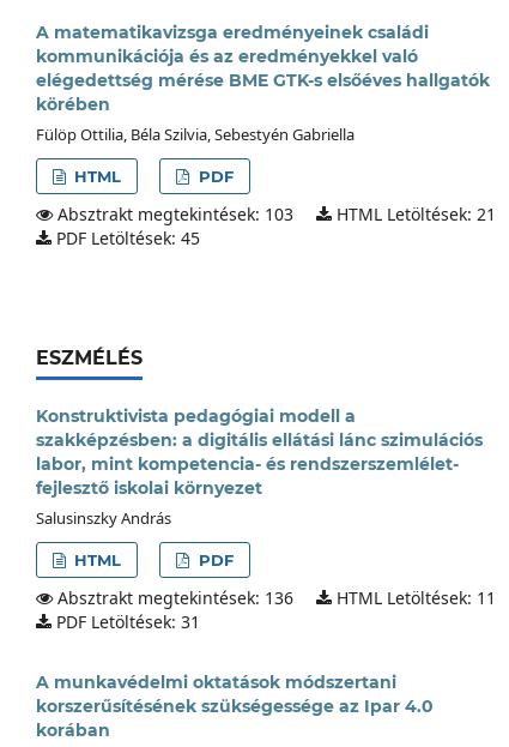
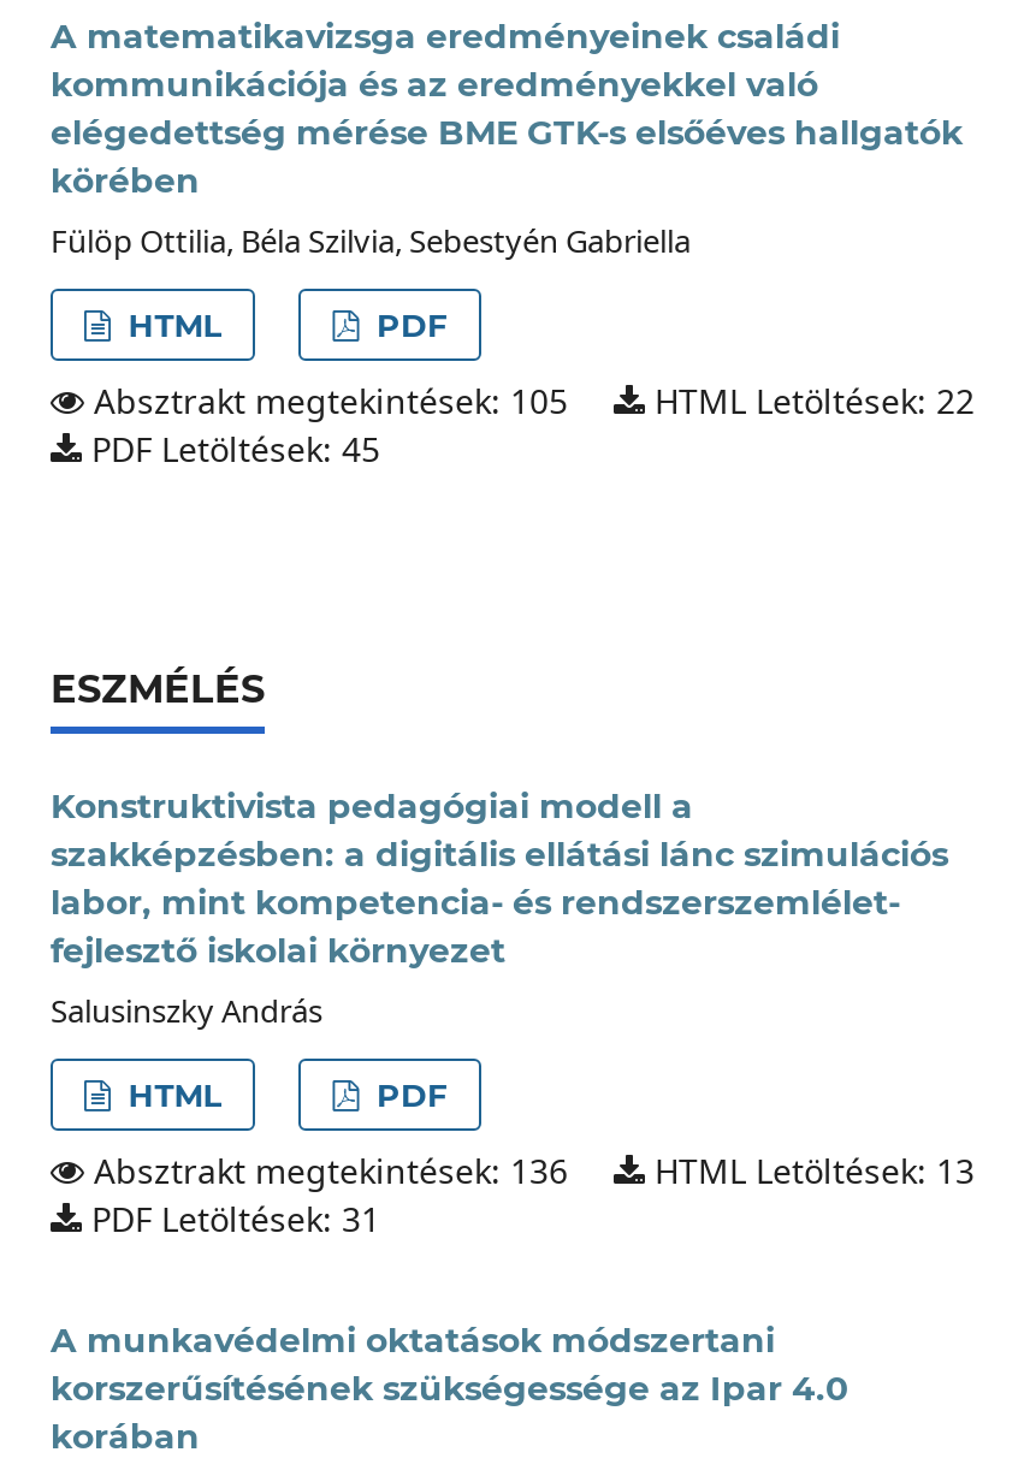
- Absztrakt megtekintések: 103
+ Absztrakt megtekintések: 105

- HTML Letöltések: 21
+ HTML Letöltések: 22

- HTML Letöltések: 11
+ HTML Letöltések: 13
